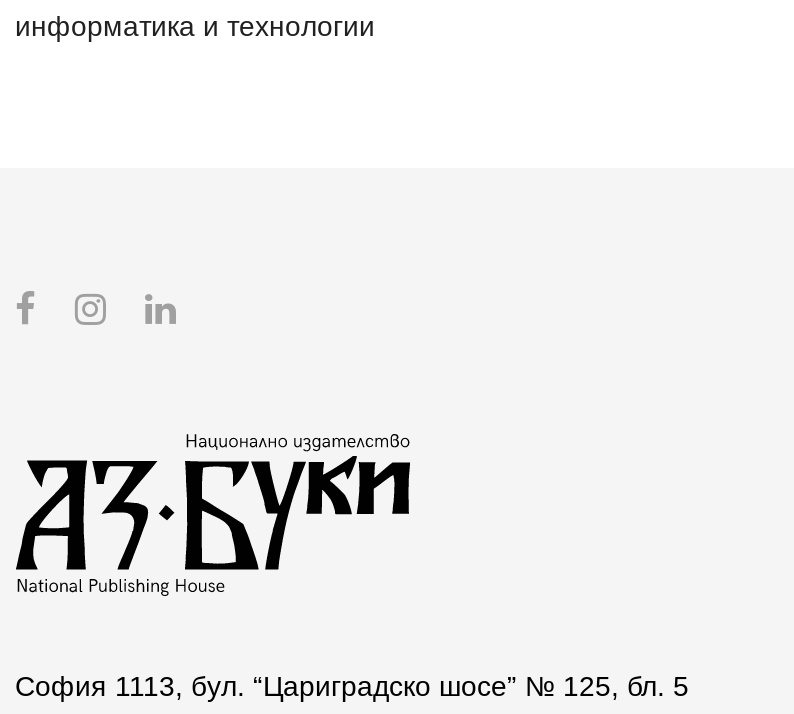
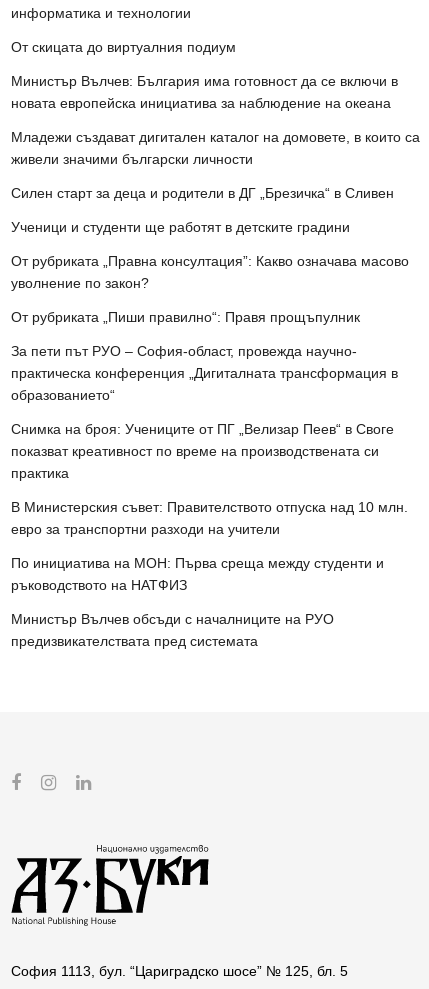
+ От скицата до виртуалния подиум
+ Министър Вълчев: България има готовност да се включи в
+ новата европейска инициатива за наблюдение на океана
+ Младежи създават дигитален каталог на домовете, в които са
+ живели значими български личности
+ Силен старт за деца и родители в ДГ „Брезичка“ в Сливен
+ Ученици и студенти ще работят в детските градини
+ От рубриката „Правна консултация”: Какво означава масово
+ уволнение по закон?
+ От рубриката „Пиши правилно“: Правя прощъпулник
+ За пети път РУО – София-област, провежда научно-
+ практическа конференция „Дигиталната трансформация в
+ образованието“
+ Снимка на броя: Учениците от ПГ „Велизар Пеев“ в Своге
+ показват креативност по време на производствената си
+ практика
+ В Министерския съвет: Правителството отпуска над 10 млн.
+ евро за транспортни разходи на учители
+ По инициатива на МОН: Първа среща между студенти и
+ ръководството на НАТФИЗ
+ Министър Вълчев обсъди с началниците на РУО
+ предизвикателствата пред системата
